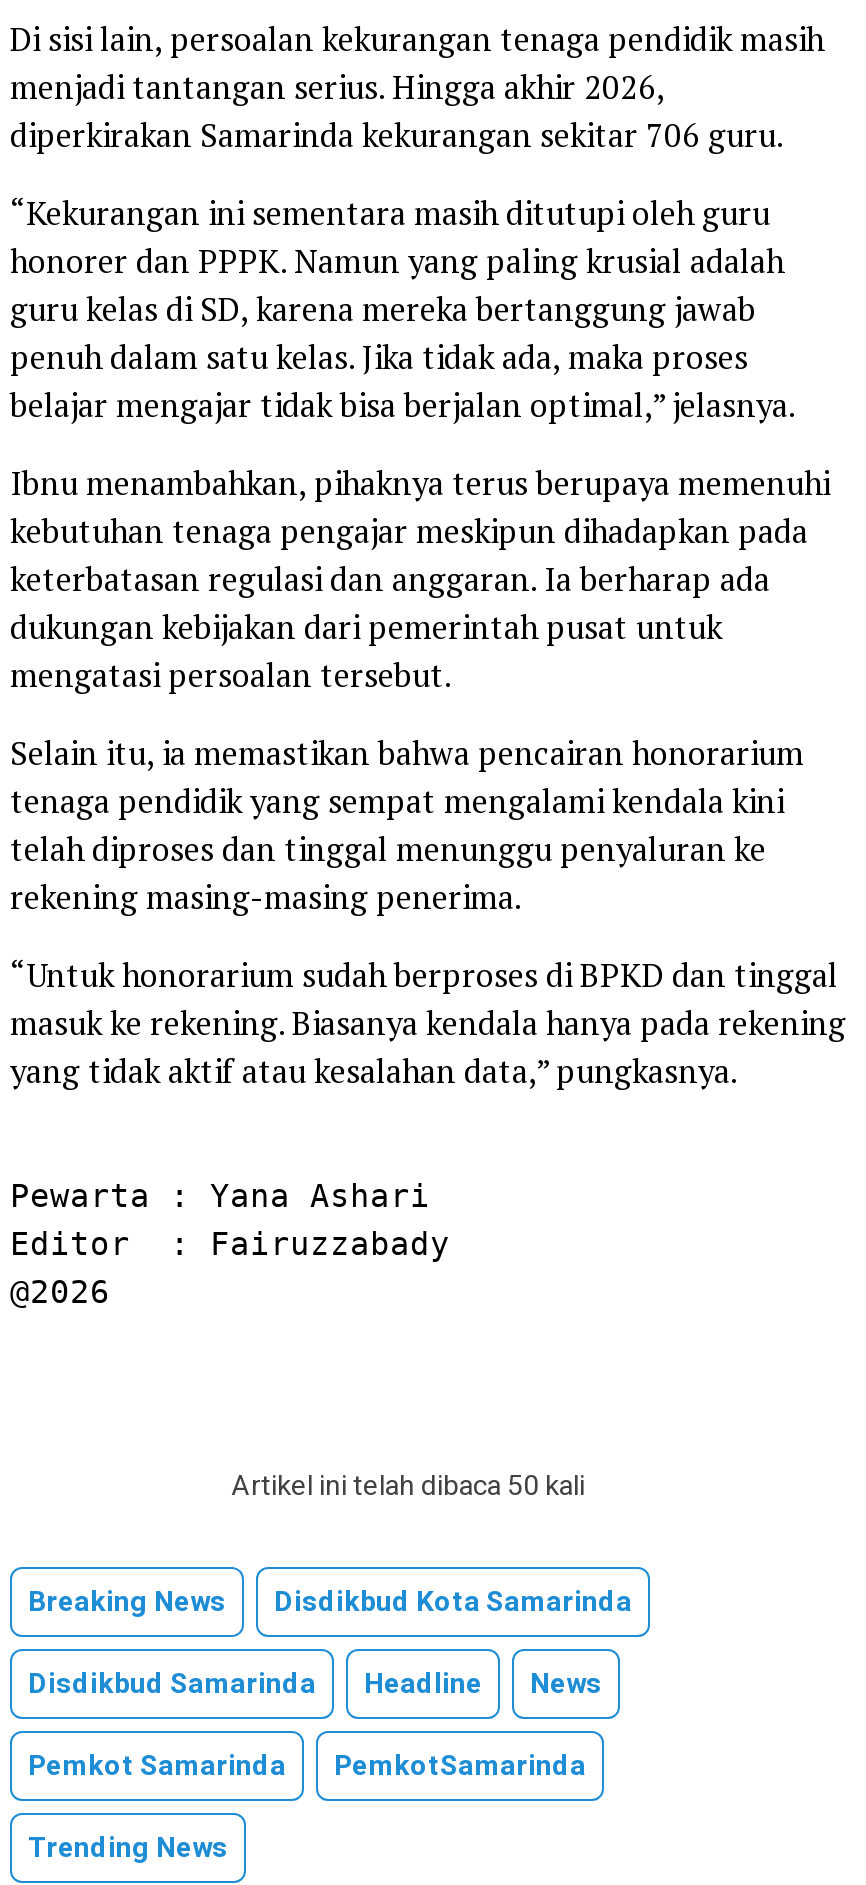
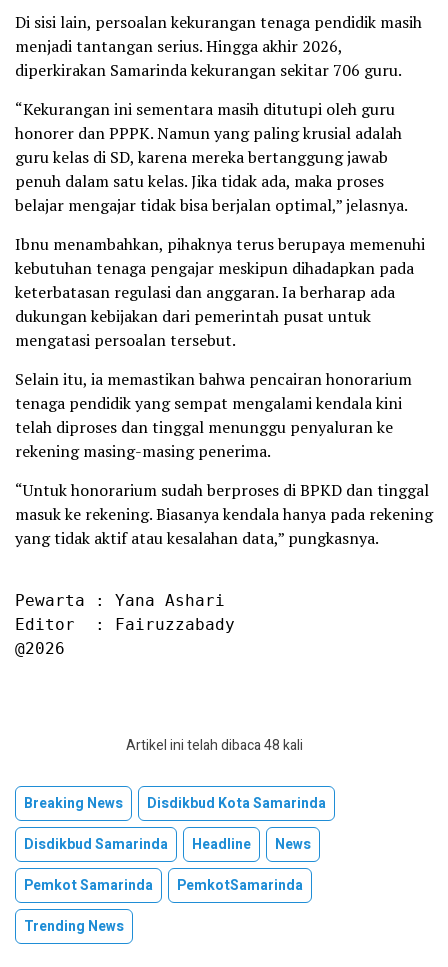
- Artikel ini telah dibaca 50 kali
+ Artikel ini telah dibaca 48 kali
